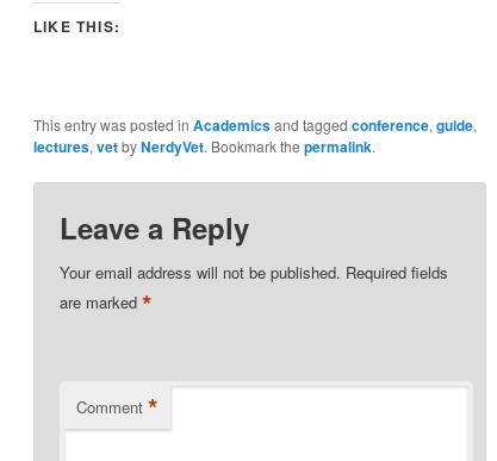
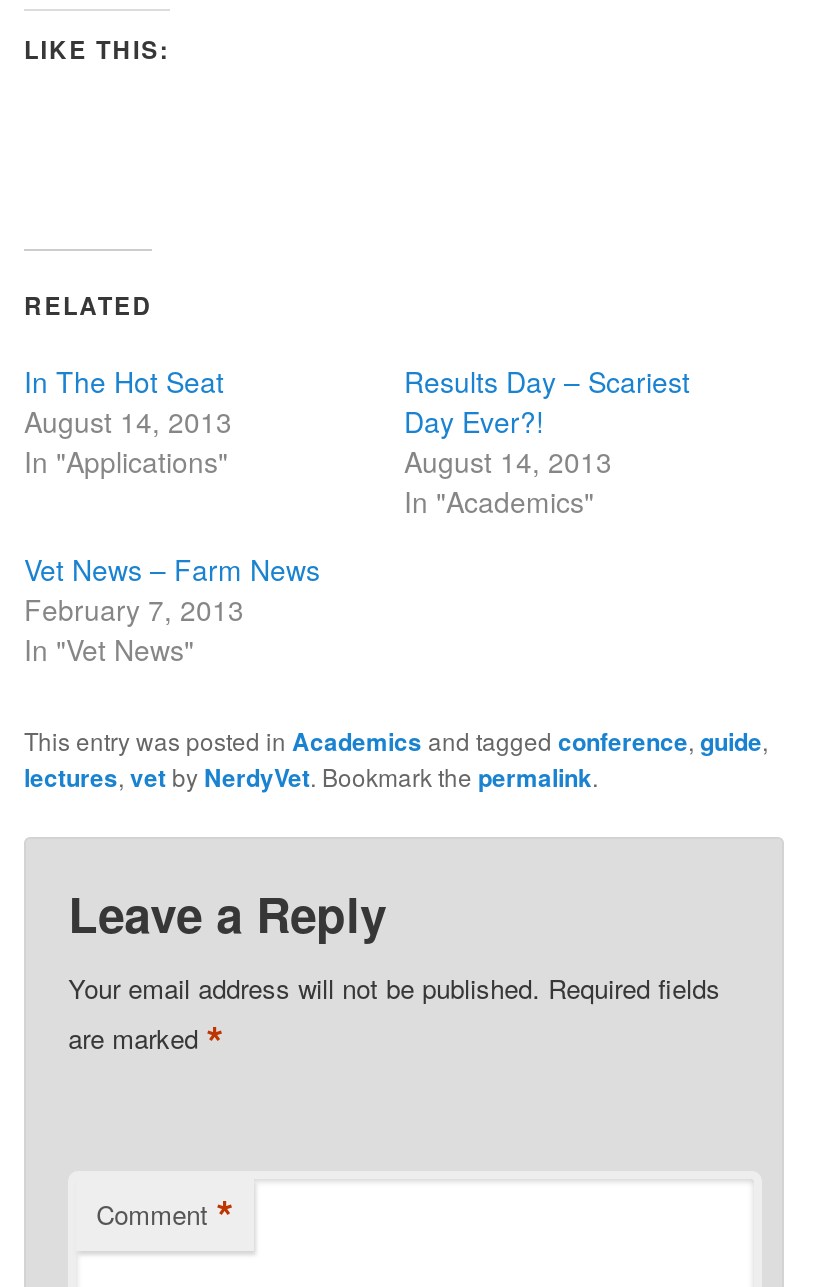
+ RELATED
+ In The Hot Seat
+ August 14, 2013
+ In "Applications"

+ Results Day – Scariest
+ Day Ever?!
+ August 14, 2013
+ In "Academics"
+ Vet News – Farm News
+ February 7, 2013
+ In "Vet News"
